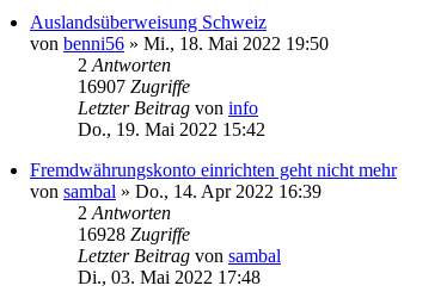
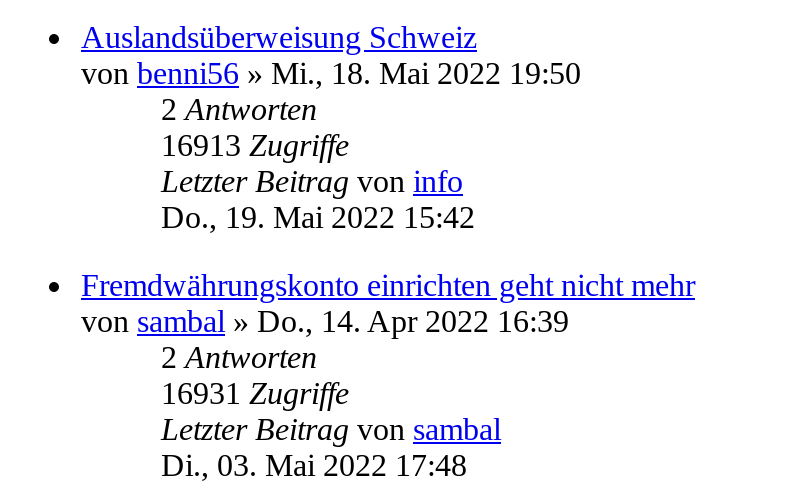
- 16907 Zugriffe
+ 16913 Zugriffe

- 16928 Zugriffe
+ 16931 Zugriffe
